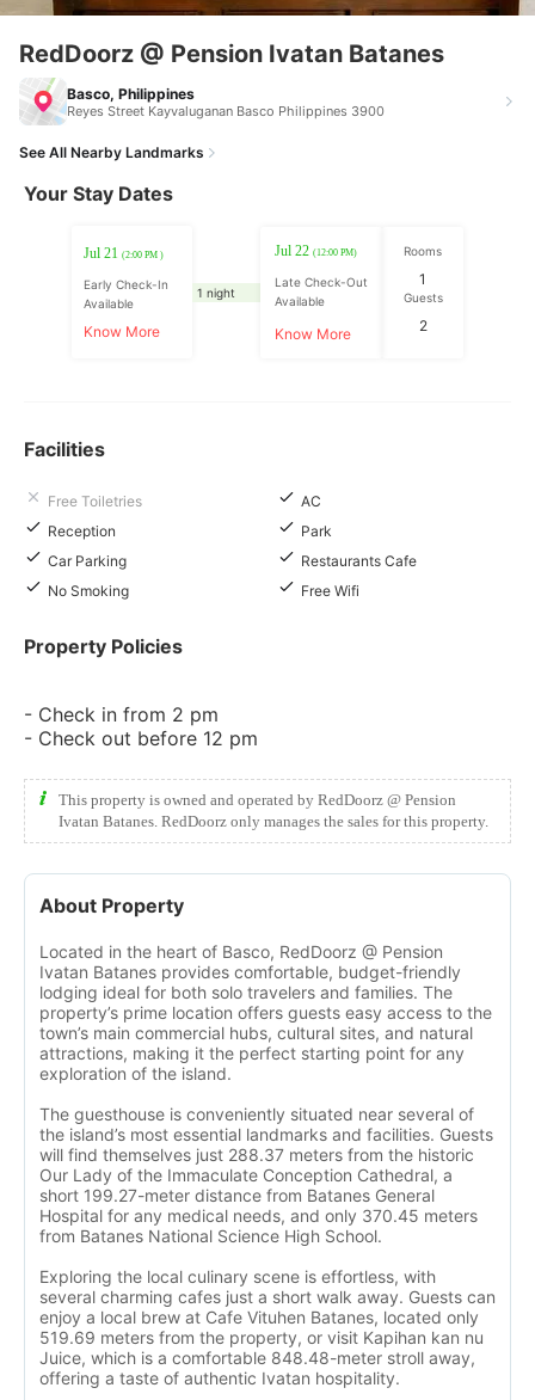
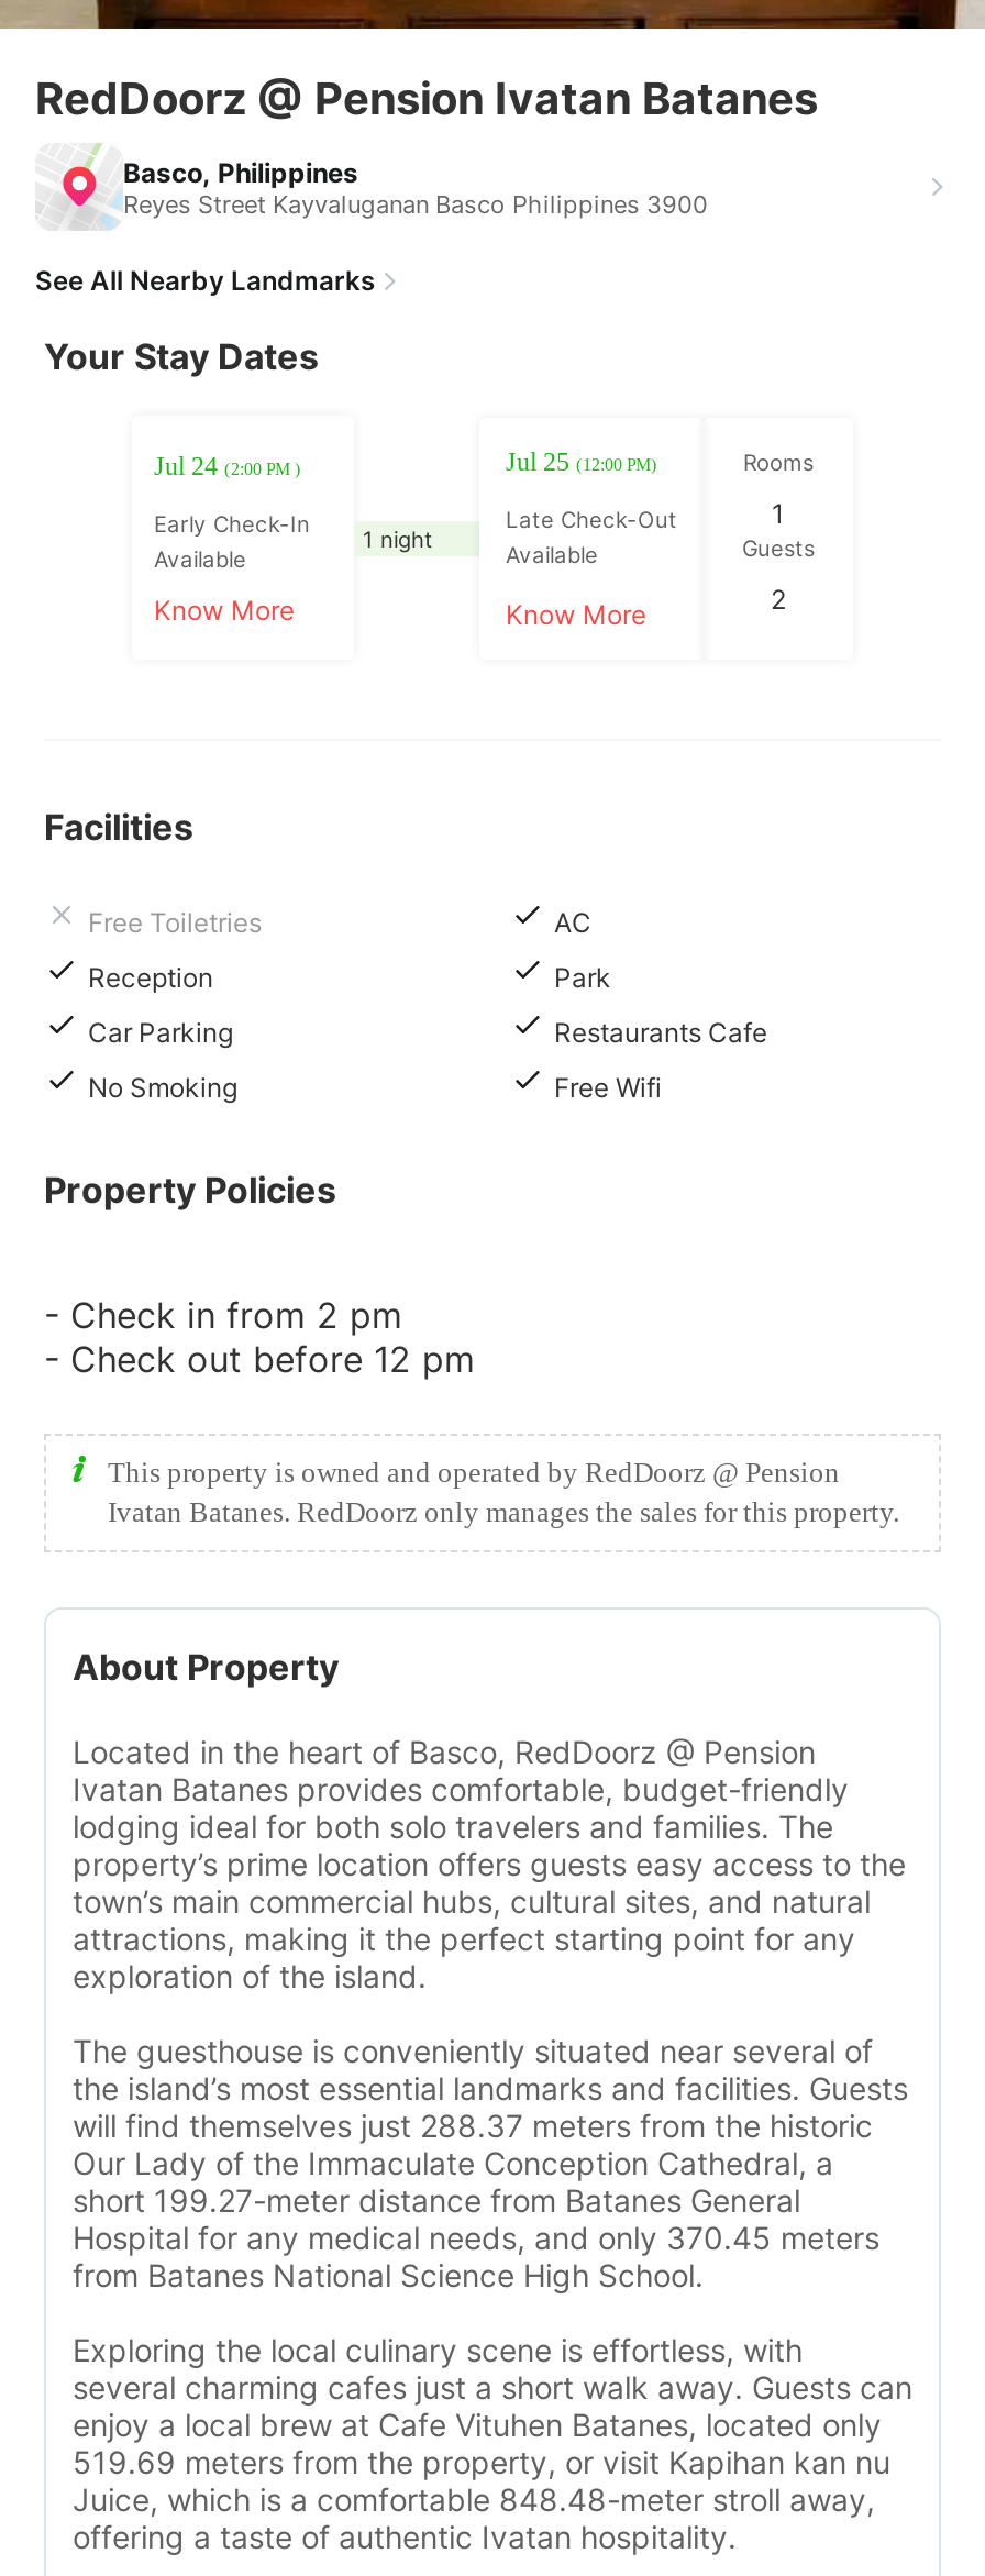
- Jul 21 (2:00 PM )
+ Jul 24 (2:00 PM )

- Jul 22 (12:00 PM)
+ Jul 25 (12:00 PM)
